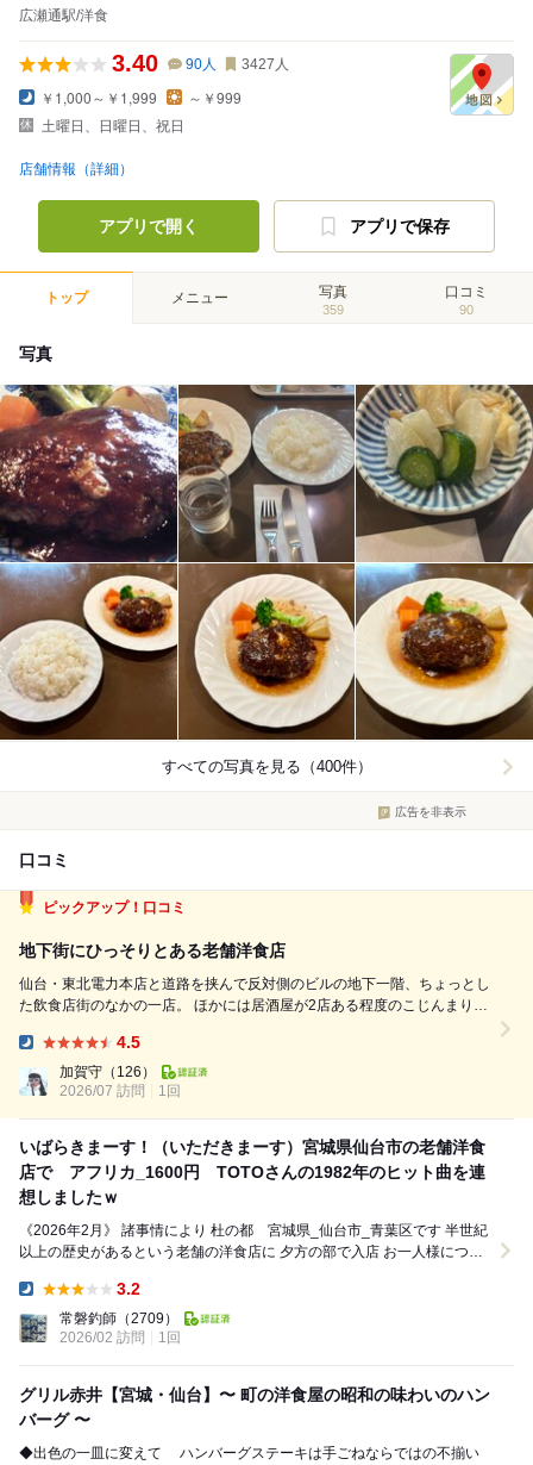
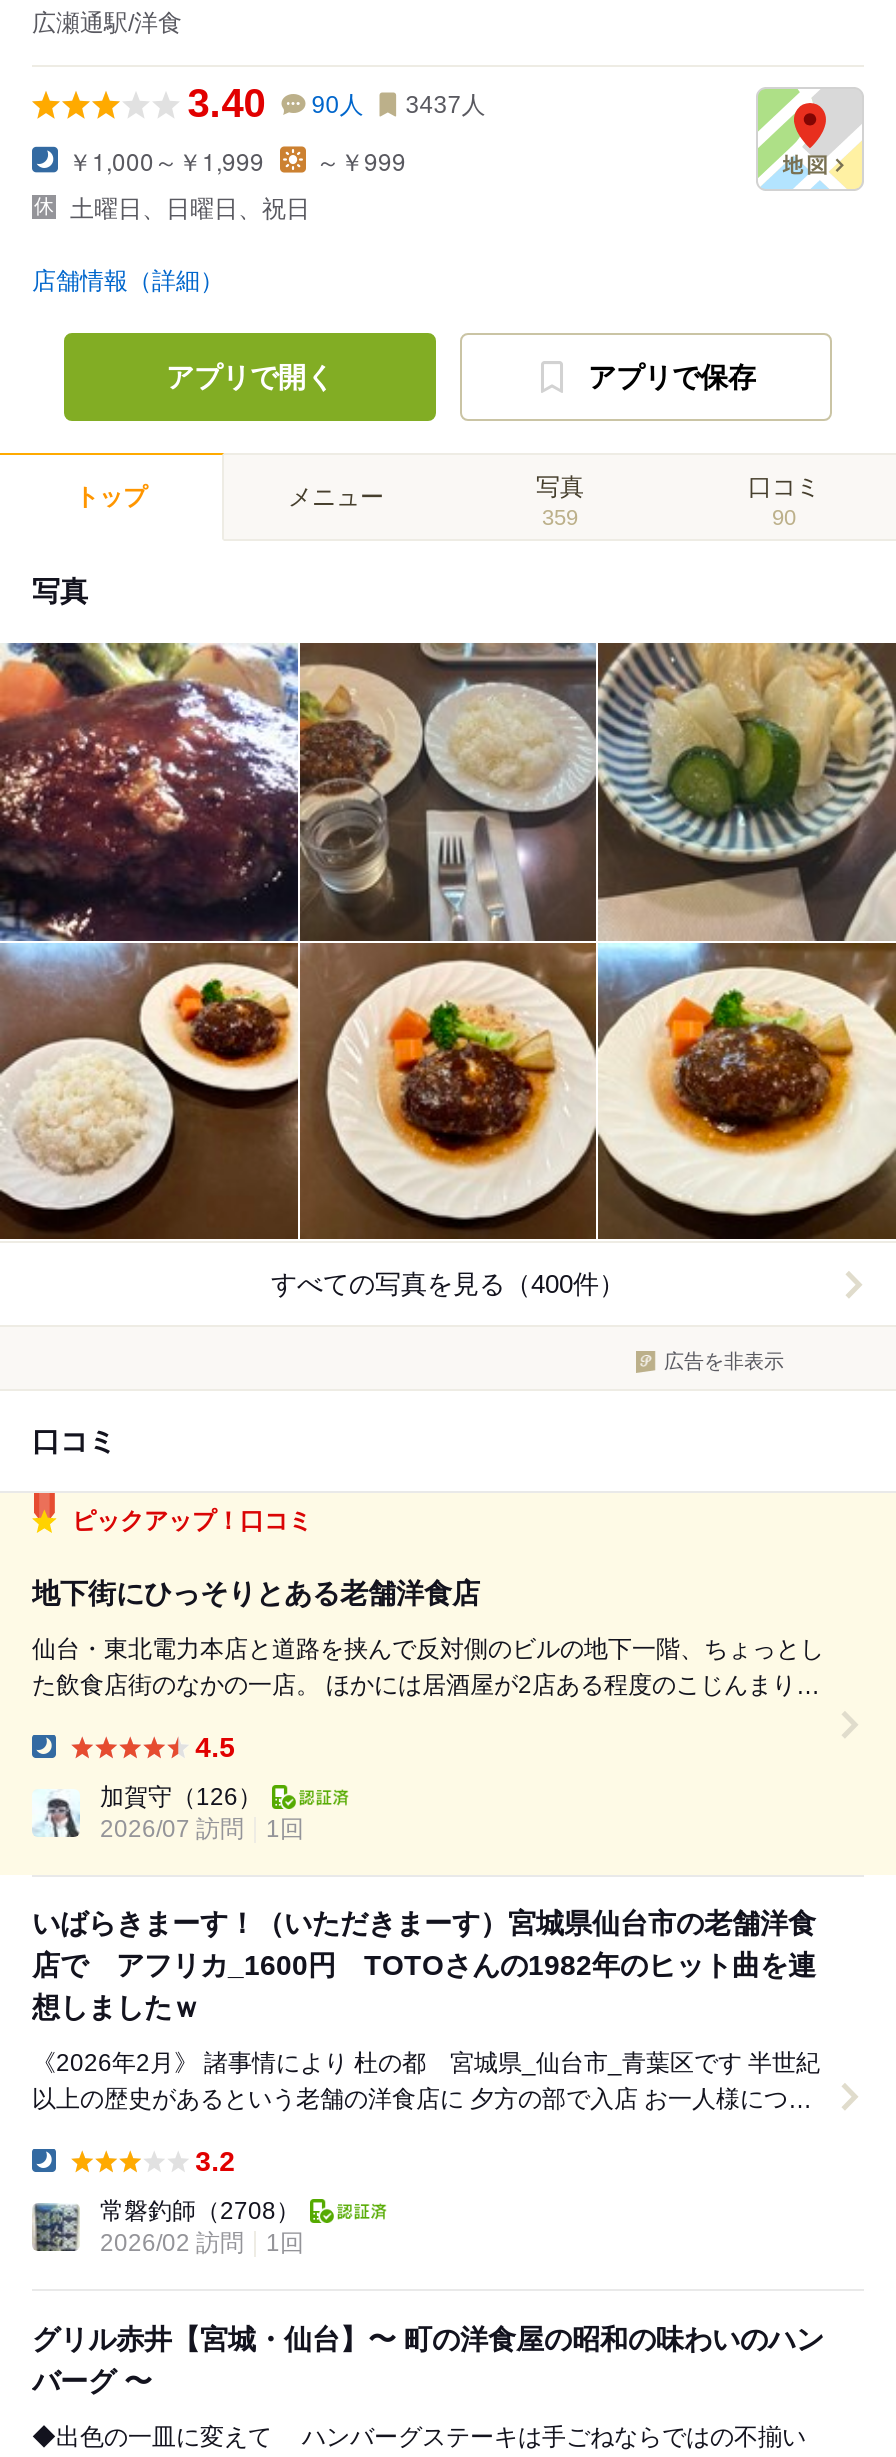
- 3.40 90人 3427人
+ 3.40 90人 3437人

- 常磐釣師（2709）
+ 常磐釣師（2708）
